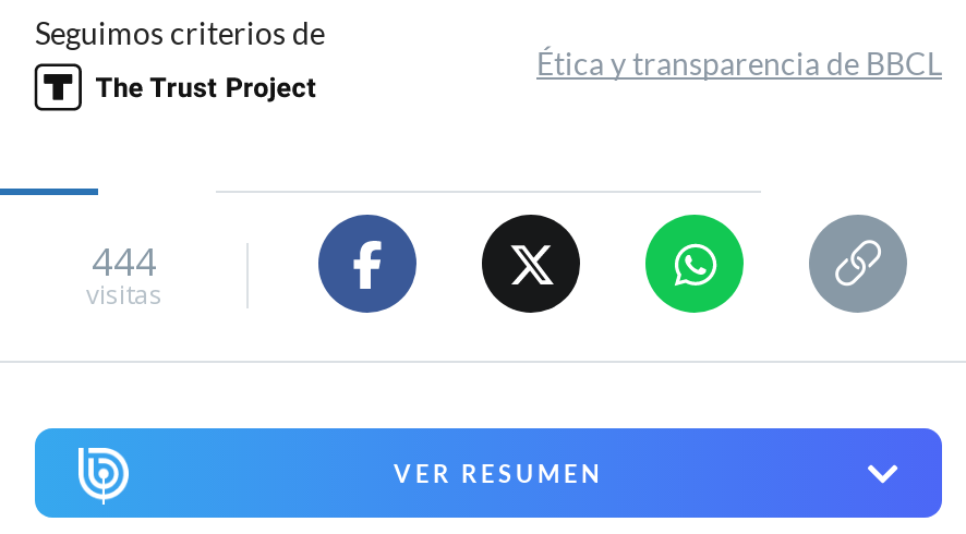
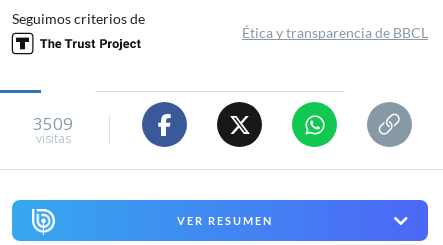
- 444
+ 3509
